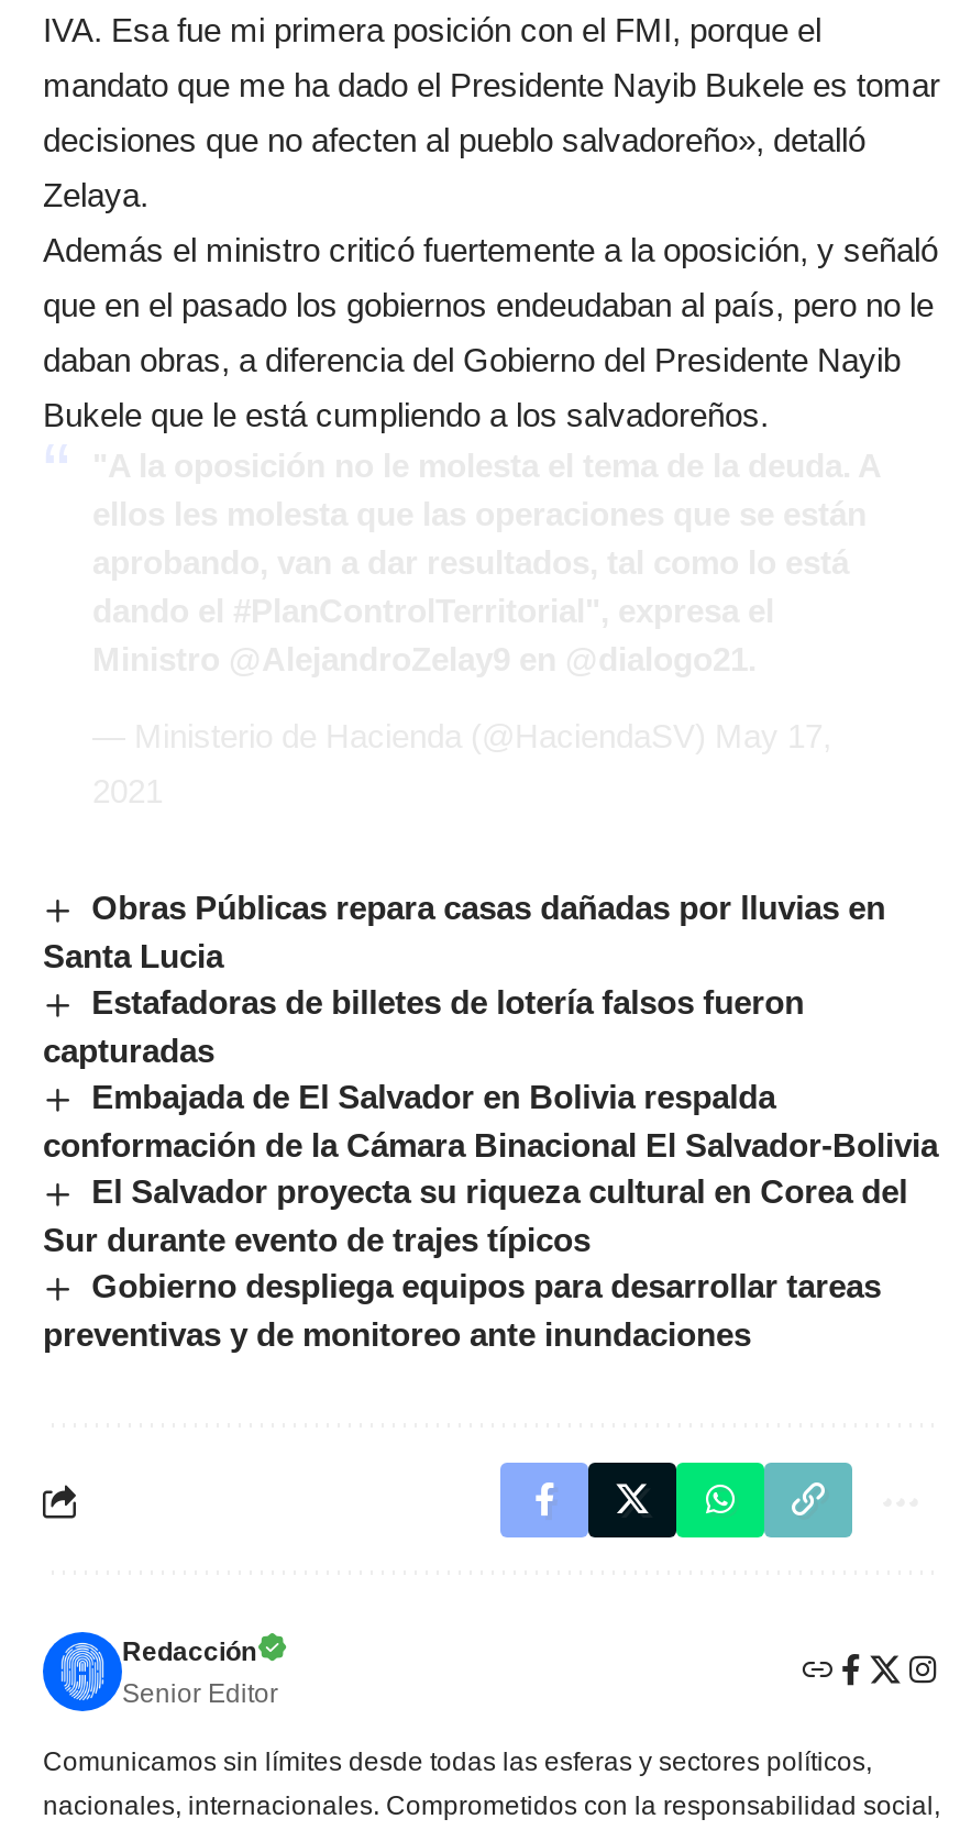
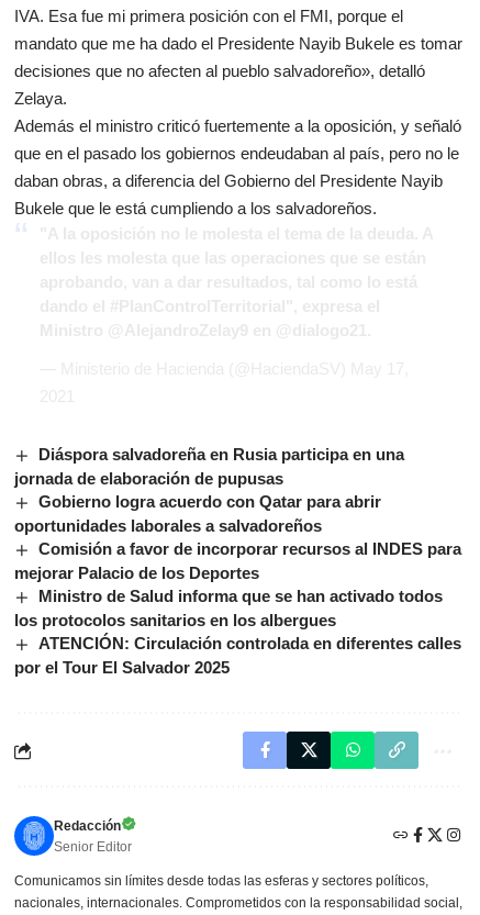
- Obras Públicas repara casas dañadas por lluvias en
- Santa Lucia
- Estafadoras de billetes de lotería falsos fueron
- capturadas
- Embajada de El Salvador en Bolivia respalda
- conformación de la Cámara Binacional El Salvador-Bolivia
- El Salvador proyecta su riqueza cultural en Corea del
- Sur durante evento de trajes típicos
- Gobierno despliega equipos para desarrollar tareas
- preventivas y de monitoreo ante inundaciones
+ Diáspora salvadoreña en Rusia participa en una
+ jornada de elaboración de pupusas
+ Gobierno logra acuerdo con Qatar para abrir
+ oportunidades laborales a salvadoreños
+ Comisión a favor de incorporar recursos al INDES para
+ mejorar Palacio de los Deportes
+ Ministro de Salud informa que se han activado todos
+ los protocolos sanitarios en los albergues
+ ATENCIÓN: Circulación controlada en diferentes calles
+ por el Tour El Salvador 2025
